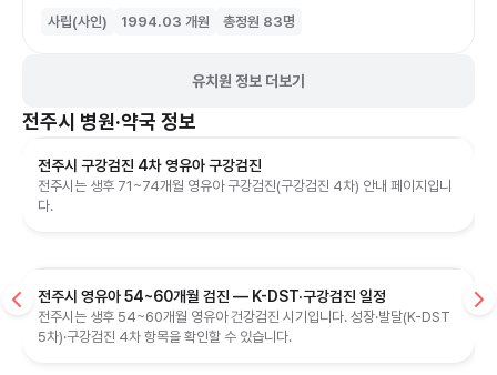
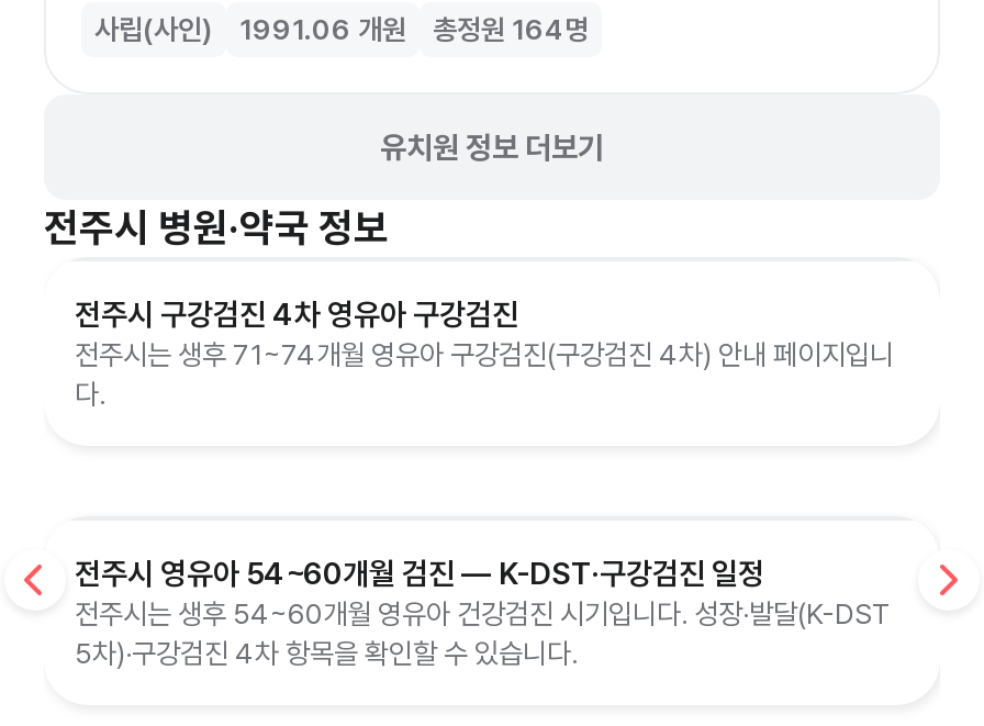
- 1994.03 개원
+ 1991.06 개원

- 총정원 83명
+ 총정원 164명
